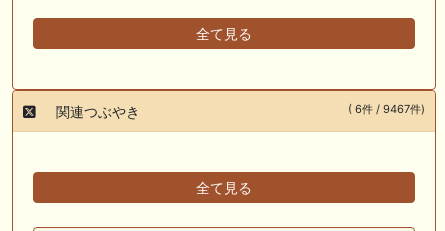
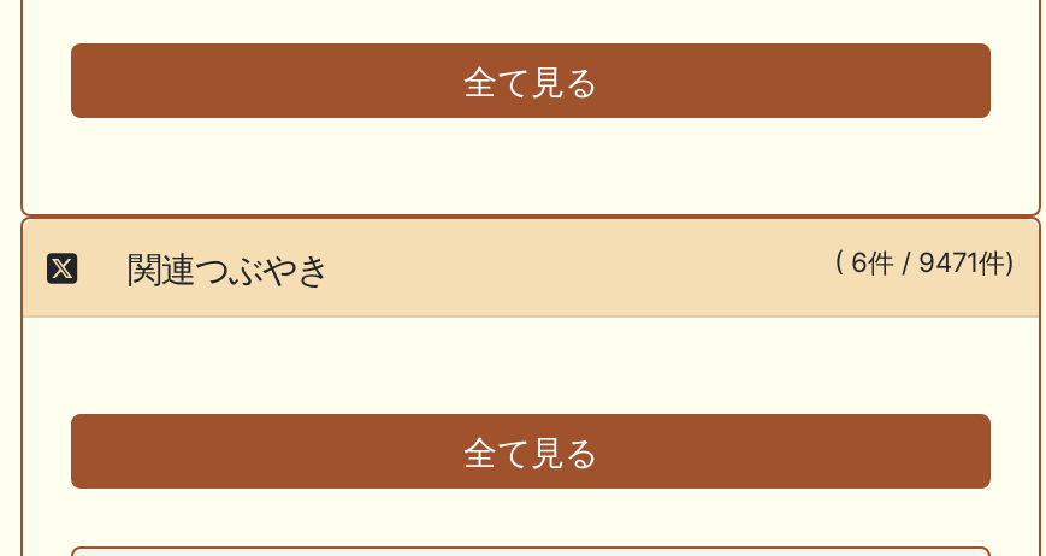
- ( 6件 / 9467件)
+ ( 6件 / 9471件)
